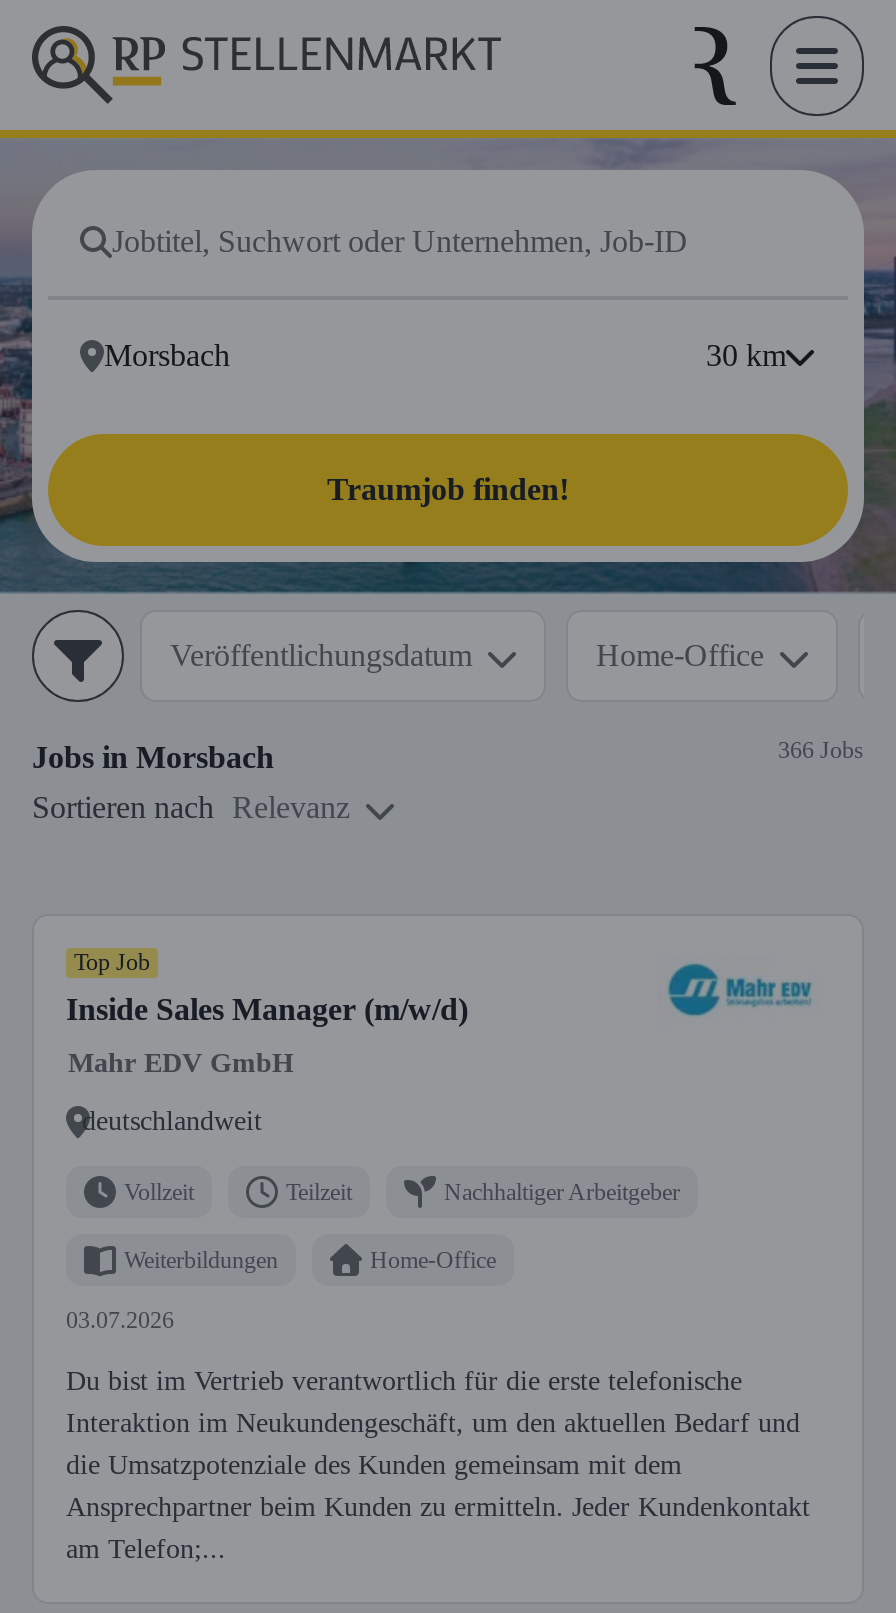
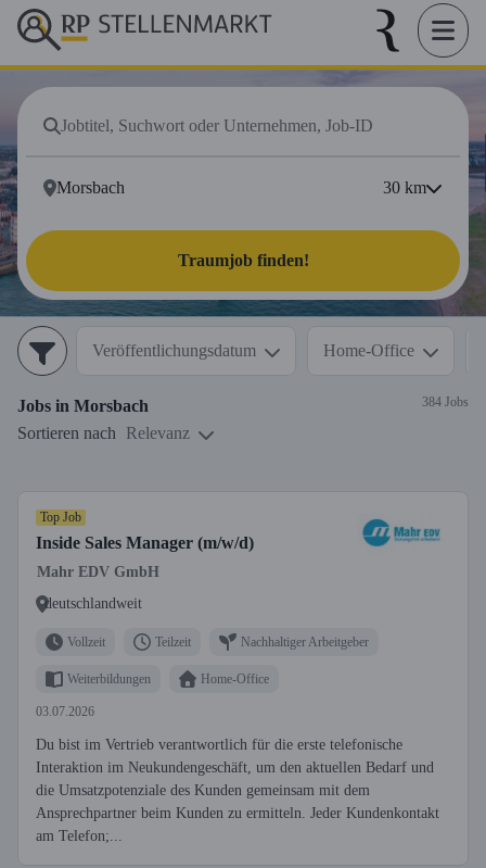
- 366 Jobs
+ 384 Jobs
